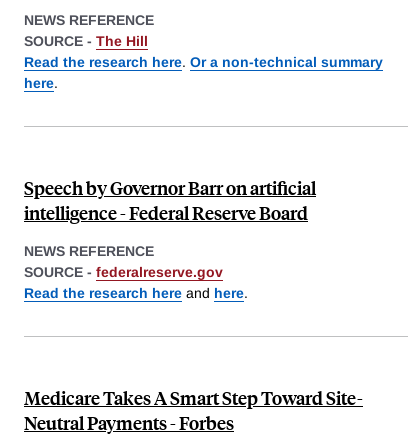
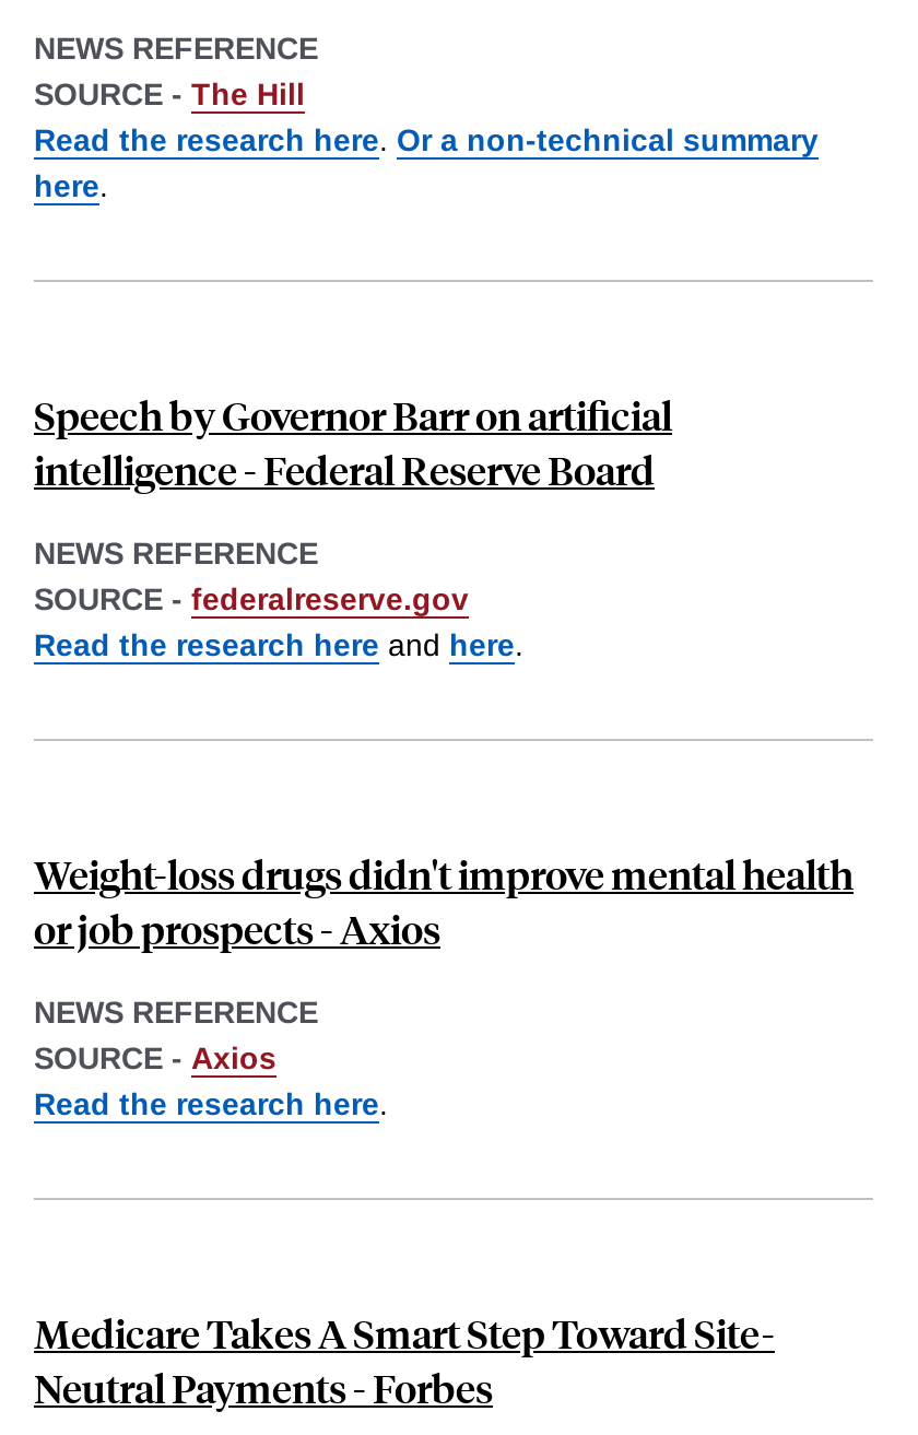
+ Weight-loss drugs didn't improve mental health
+ or job prospects - Axios
+ NEWS REFERENCE
+ SOURCE - Axios
+ Read the research here.
